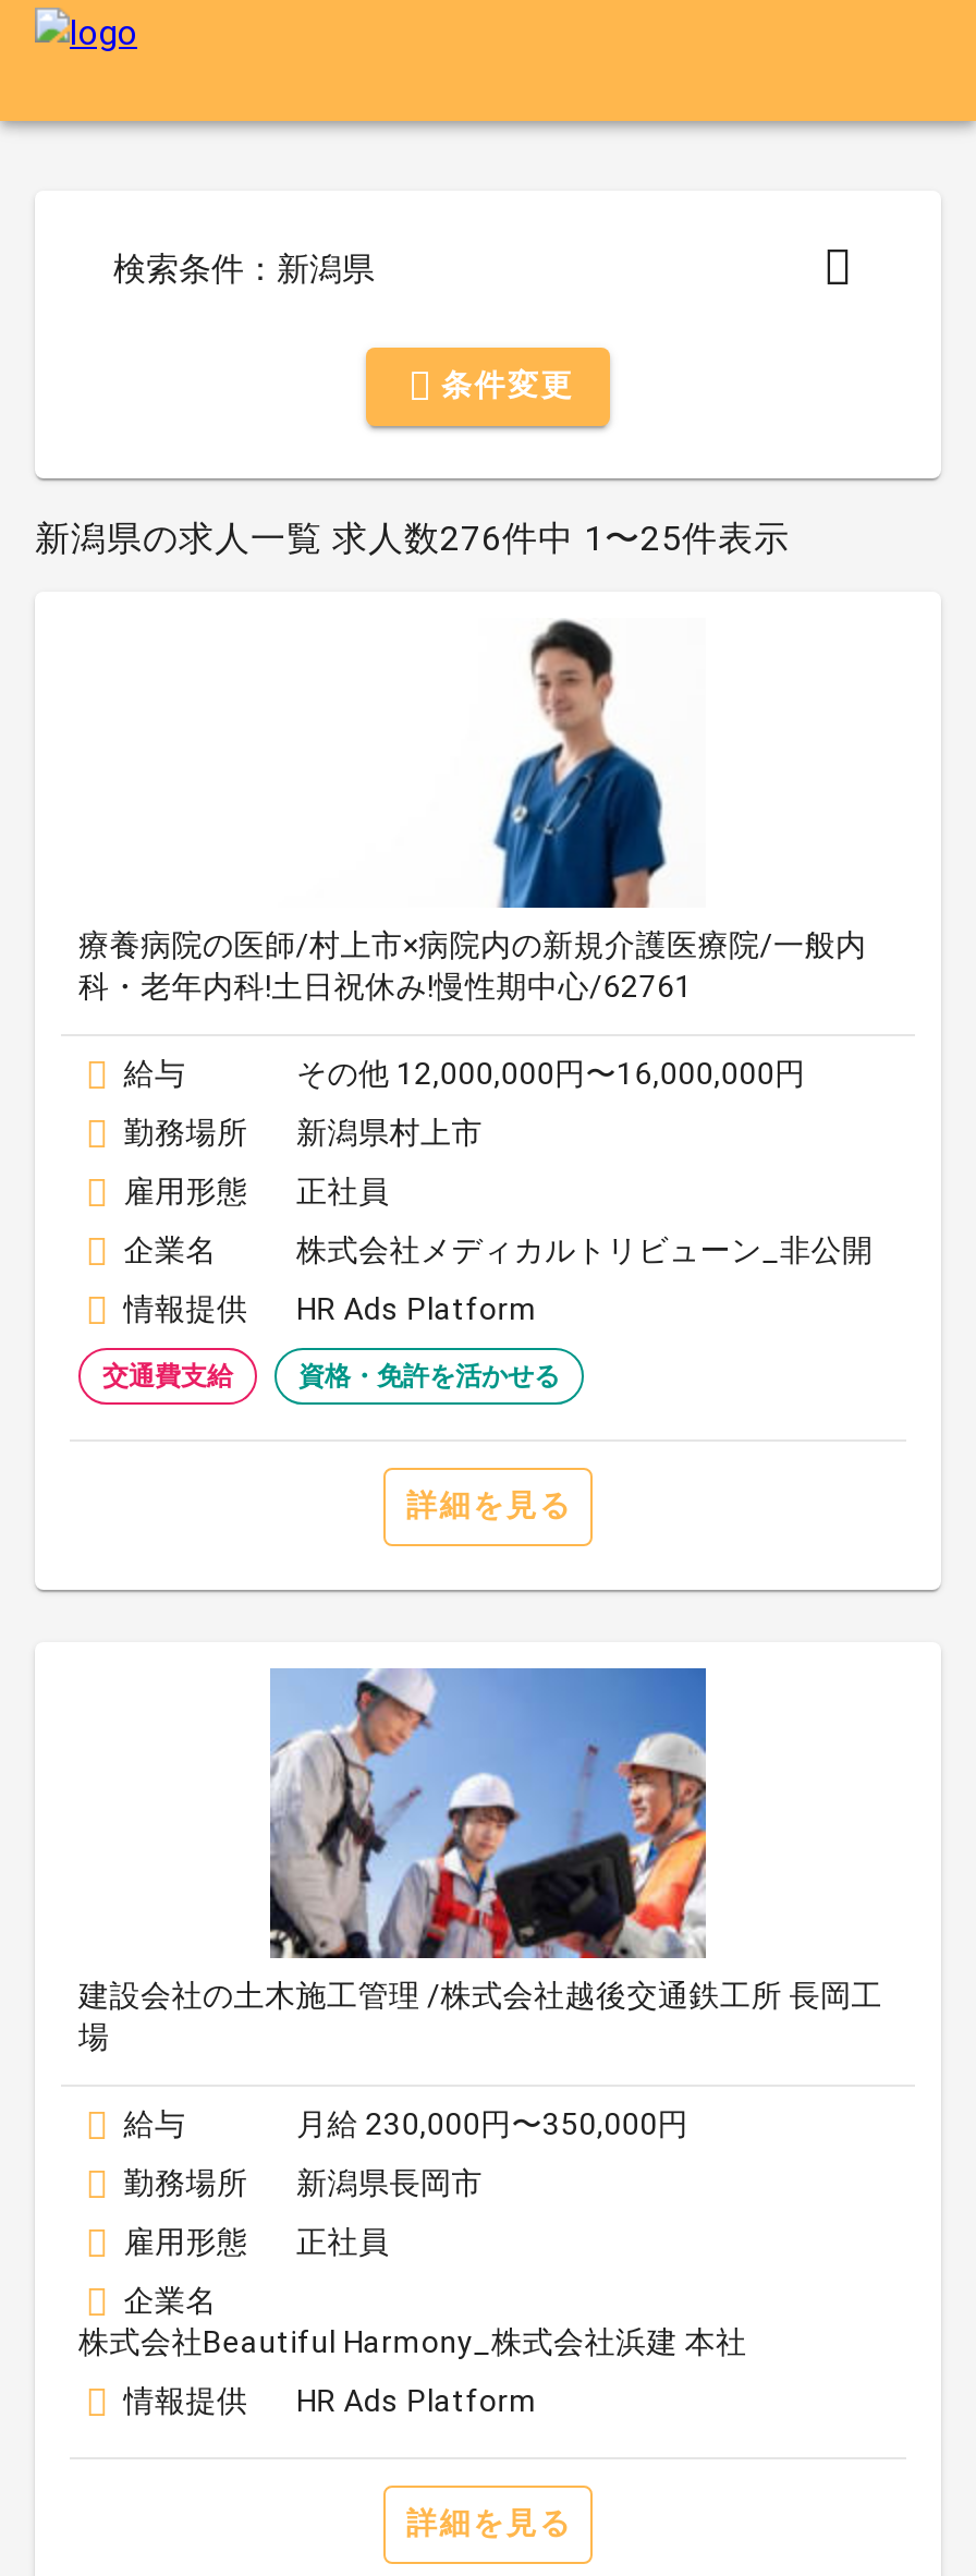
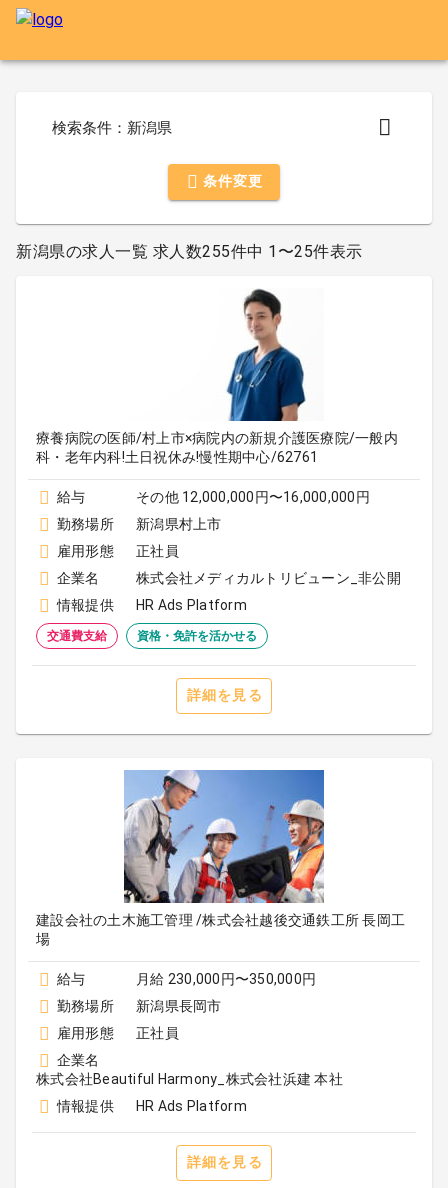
- 新潟県の求人一覧 求人数276件中 1〜25件表示
+ 新潟県の求人一覧 求人数255件中 1〜25件表示
